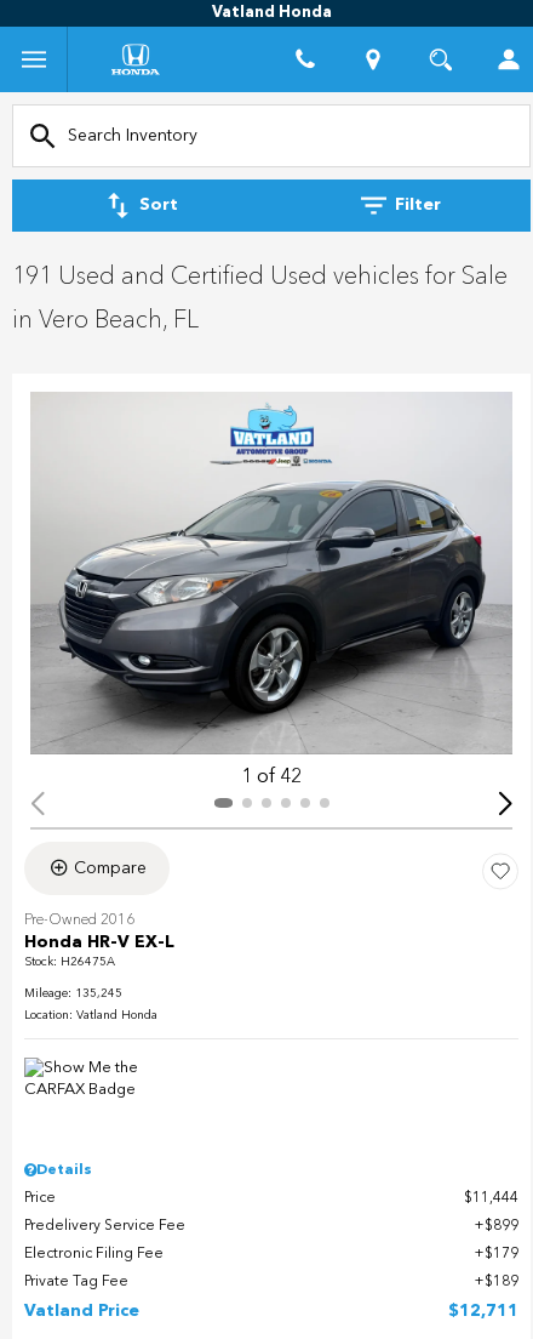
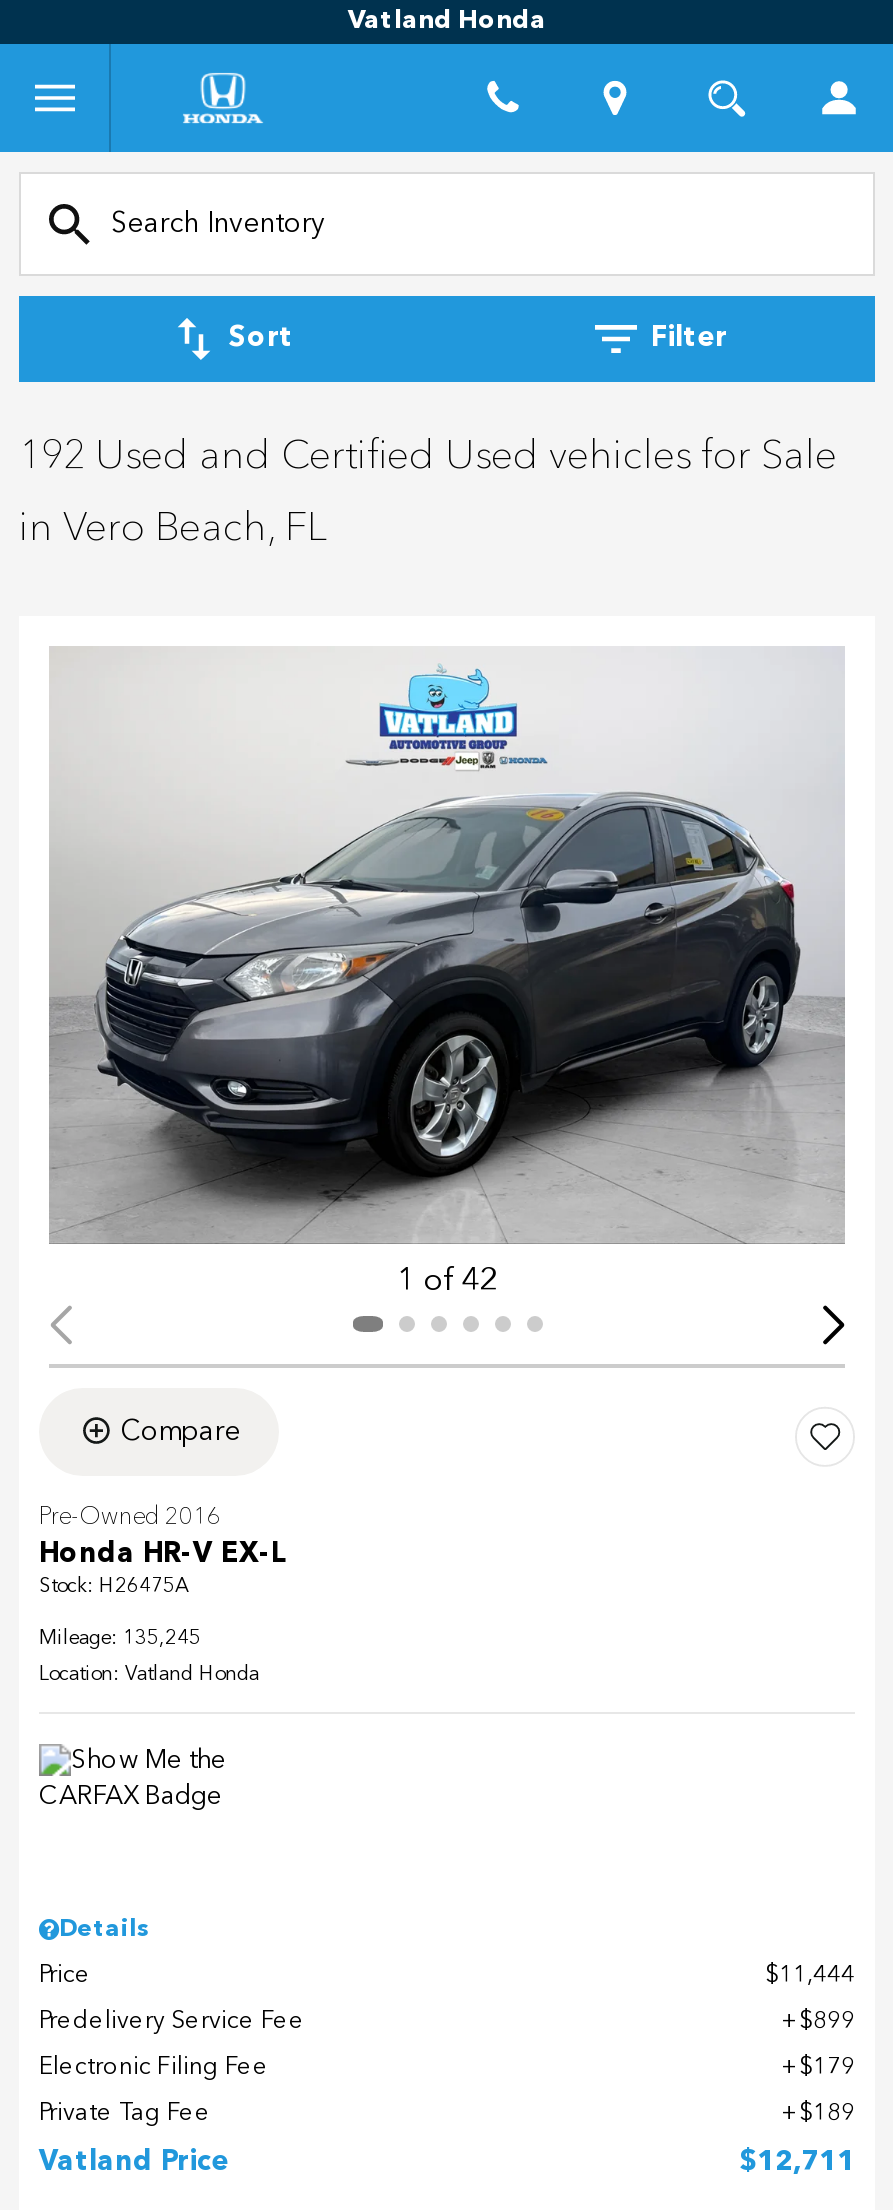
- 191 Used and Certified Used vehicles for Sale
+ 192 Used and Certified Used vehicles for Sale
